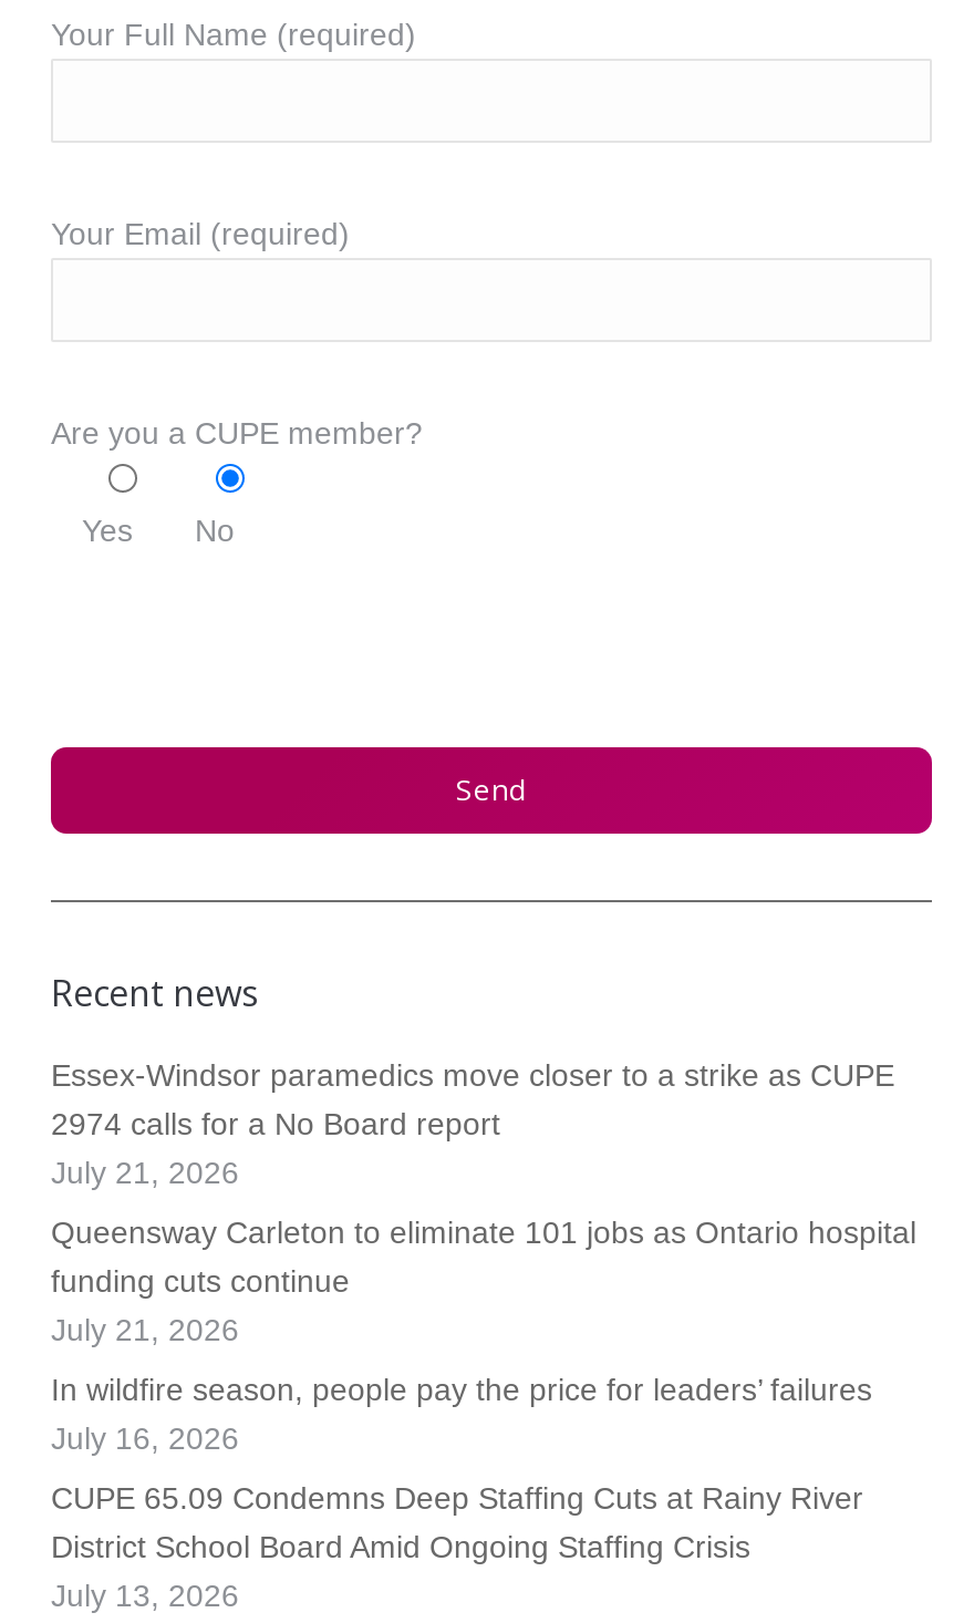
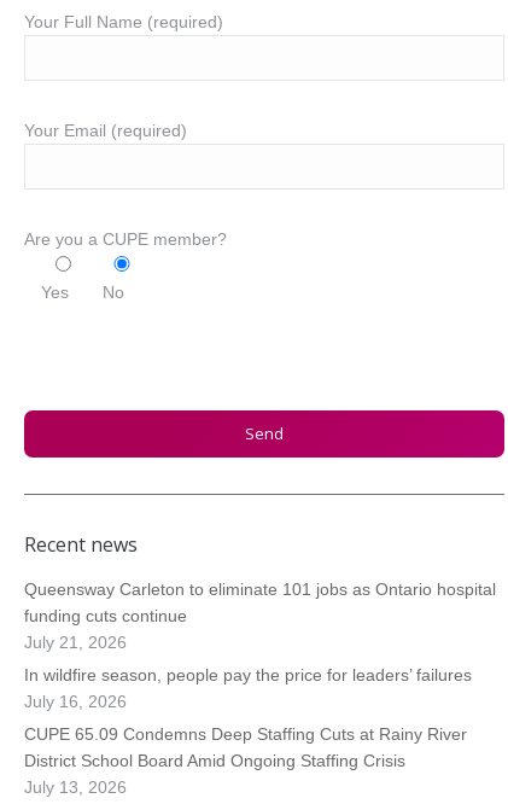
- Essex-Windsor paramedics move closer to a strike as CUPE
- 2974 calls for a No Board report
- July 21, 2026
